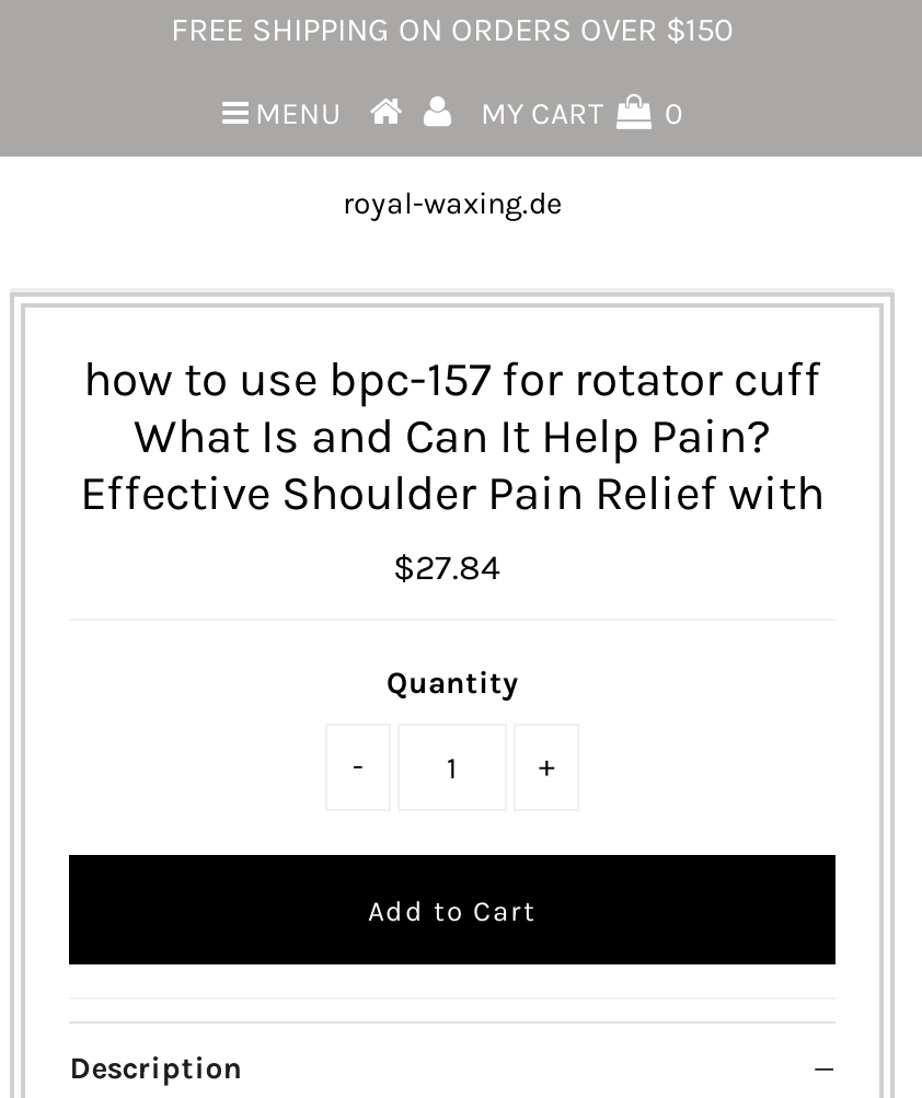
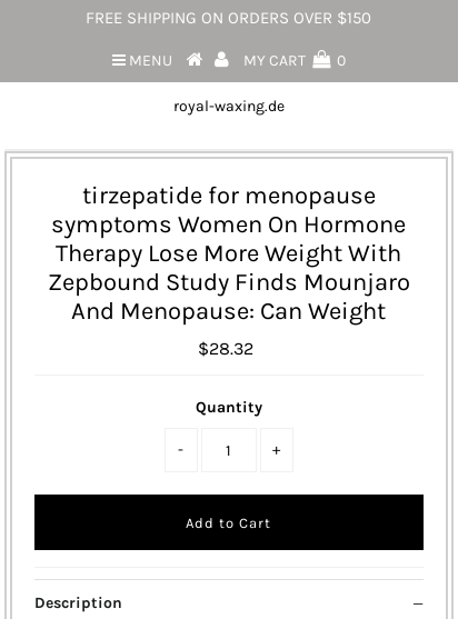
- how to use bpc-157 for rotator cuff
- What Is and Can It Help Pain?
- Effective Shoulder Pain Relief with
- $27.84
+ tirzepatide for menopause
+ symptoms Women On Hormone
+ Therapy Lose More Weight With
+ Zepbound Study Finds Mounjaro
+ And Menopause: Can Weight
+ $28.32
